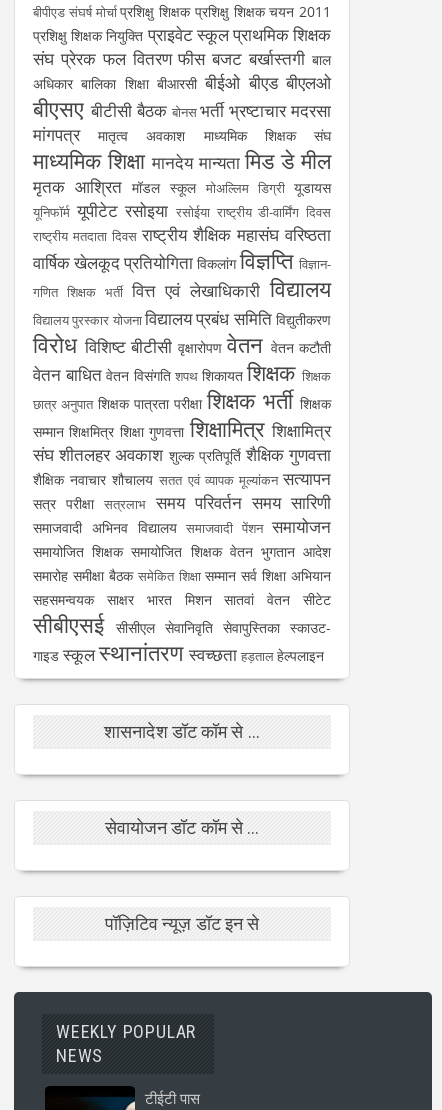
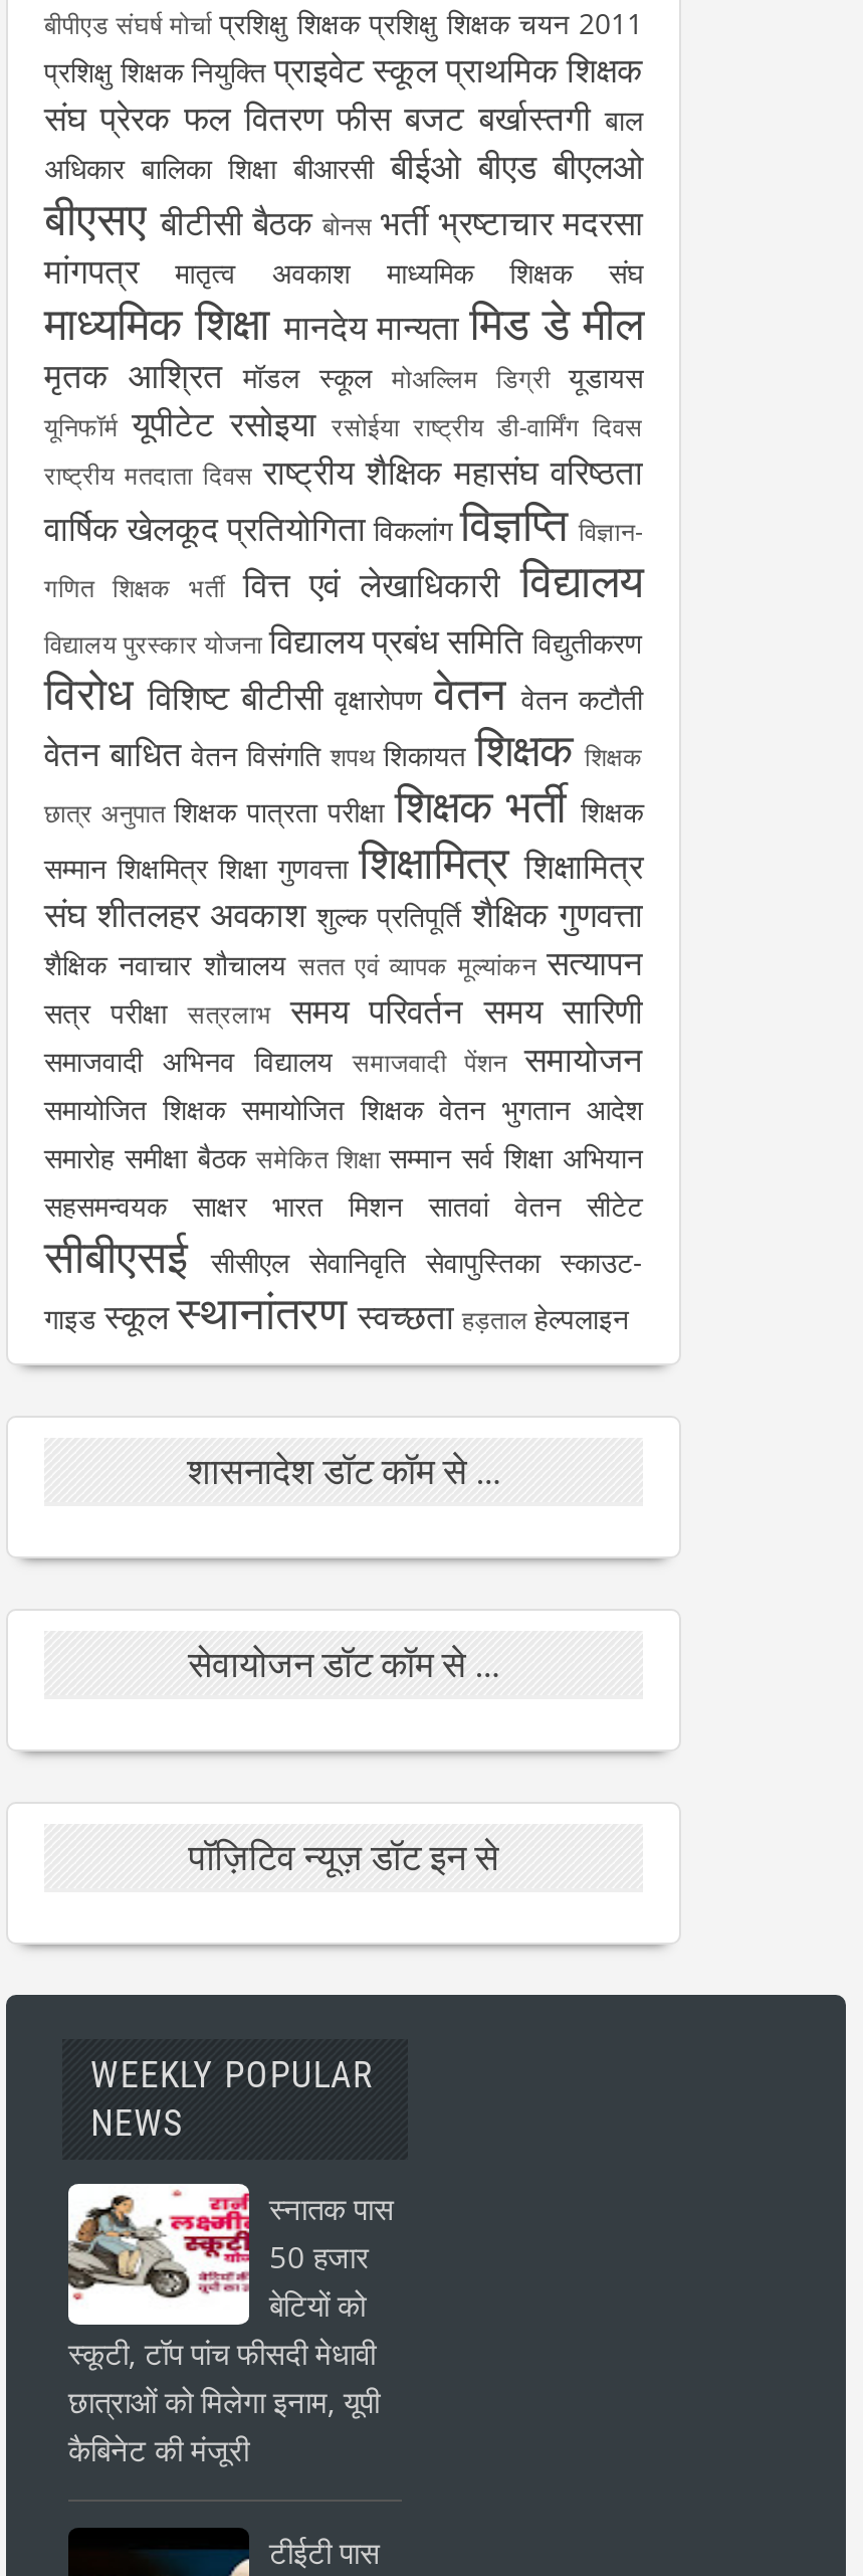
+ [image]
+ स्नातक पास
+ 50 हजार
+ बेटियों को
+ स्कूटी, टॉप पांच फीसदी मेधावी
+ छात्राओं को मिलेगा इनाम, यूपी
+ कैबिनेट की मंजूरी
